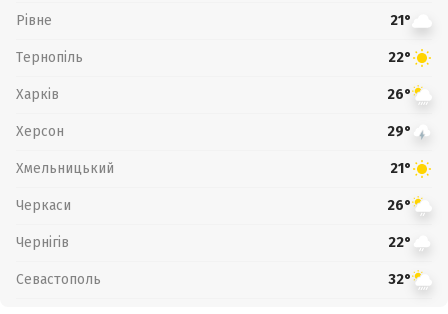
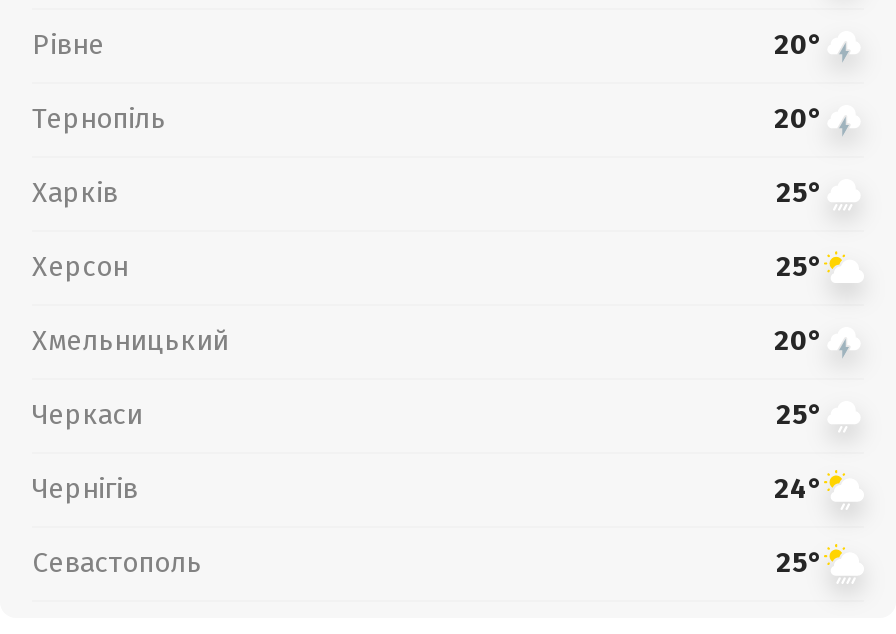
- 21°
+ 20°

- 22°
+ 20°

- 26°
+ 25°

- 29°
+ 25°

- 21°
+ 20°

- 26°
+ 25°

- 22°
+ 24°

- 32°
+ 25°
